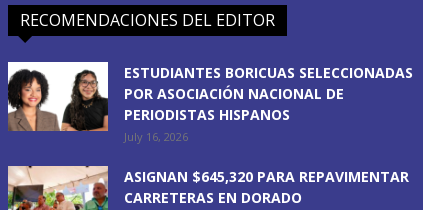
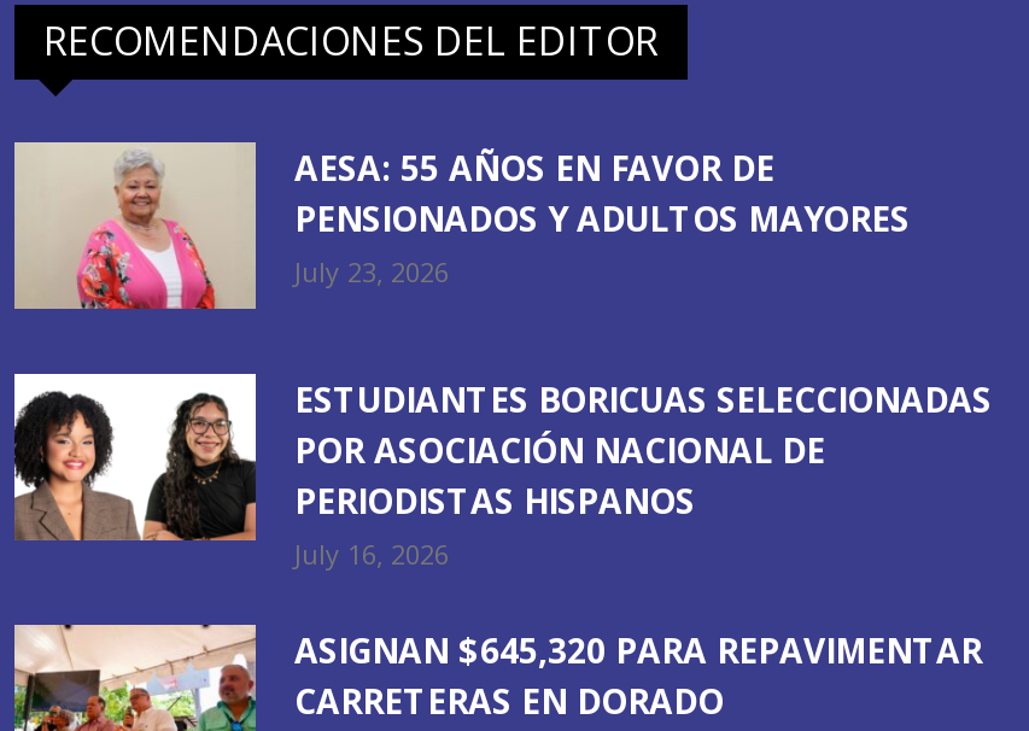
+ [image]
+ AESA: 55 AÑOS EN FAVOR DE
+ PENSIONADOS Y ADULTOS MAYORES
+ July 23, 2026
